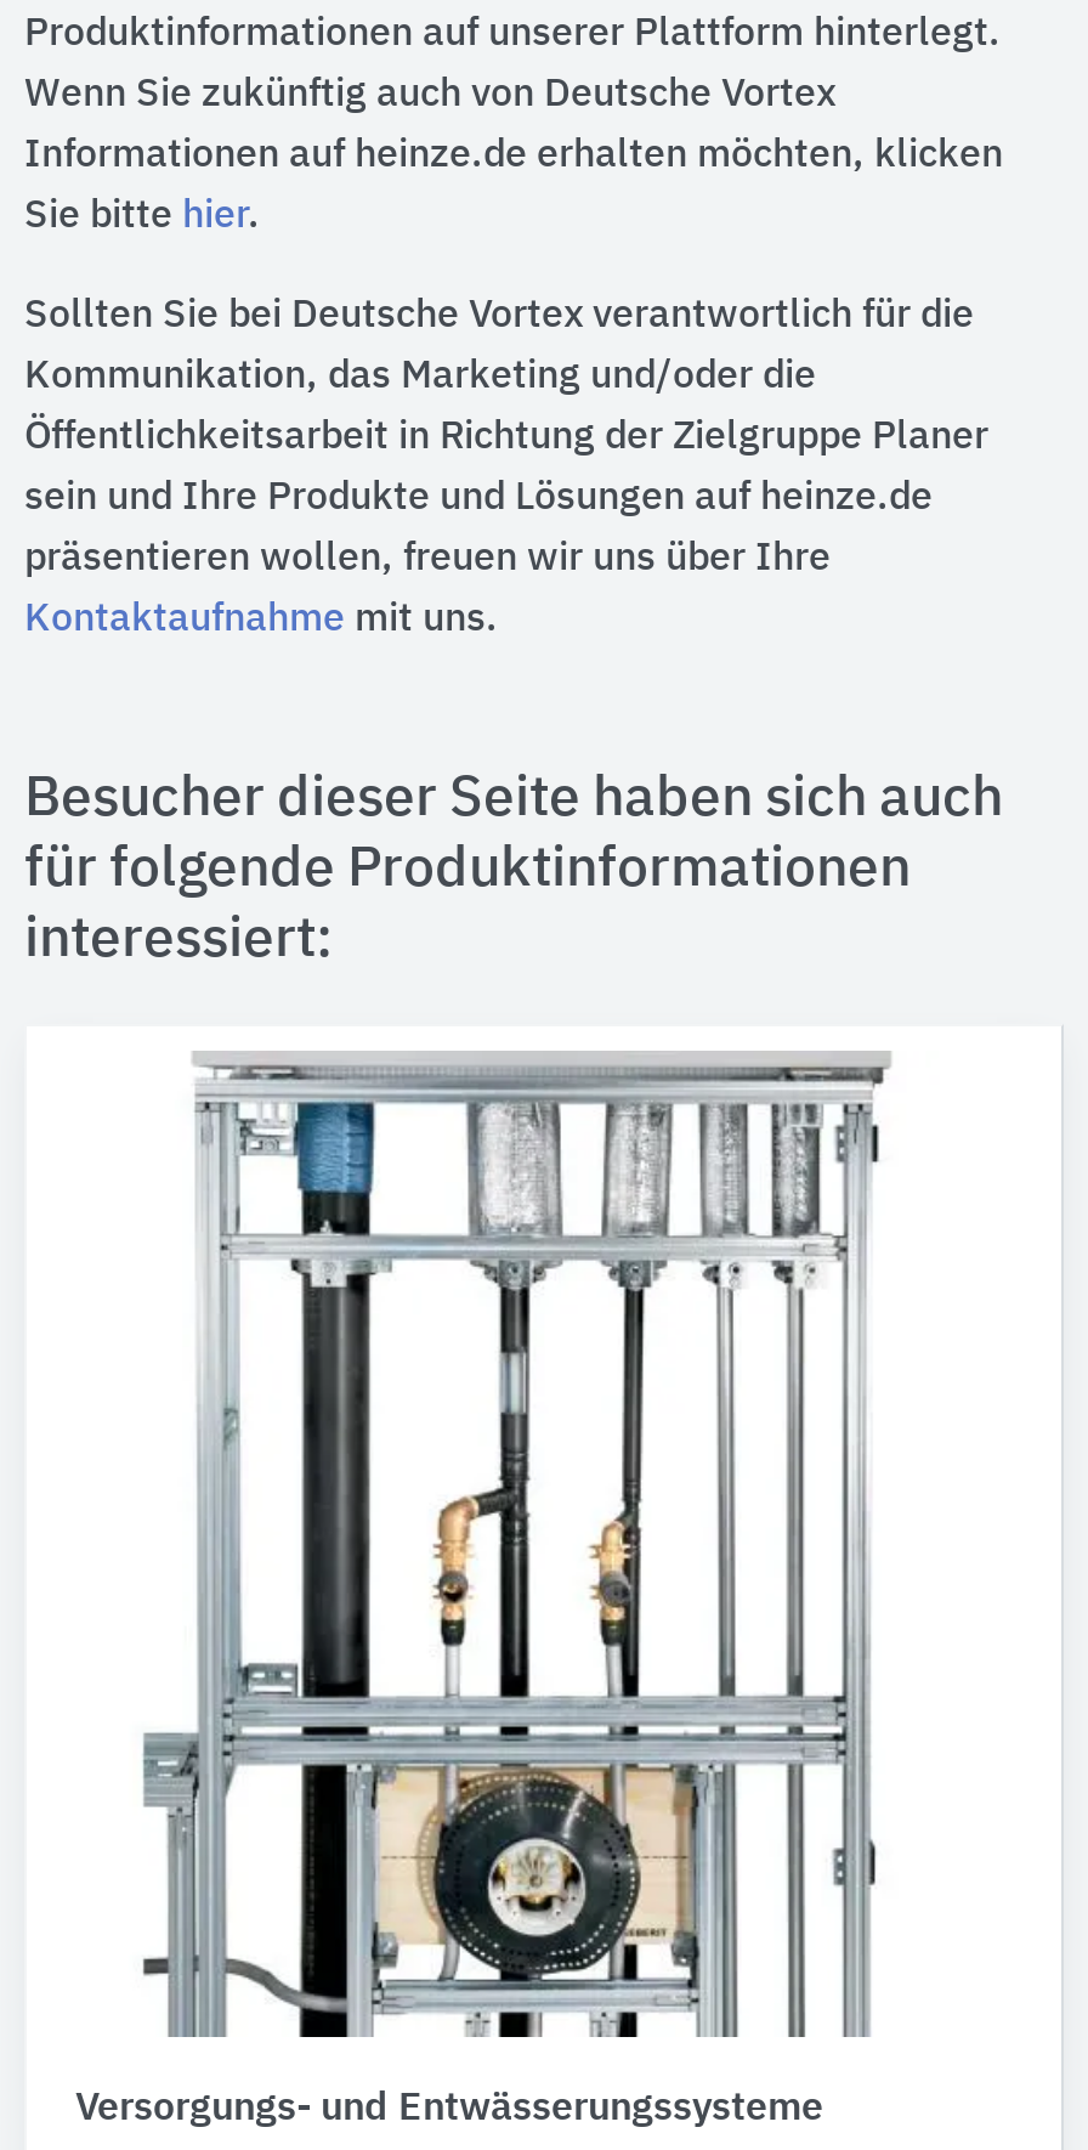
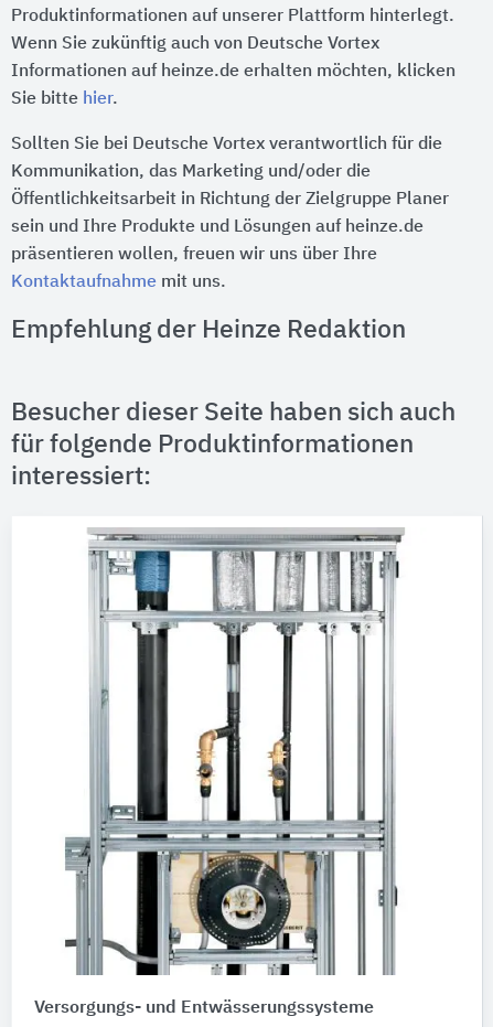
+ Empfehlung der Heinze Redaktion
